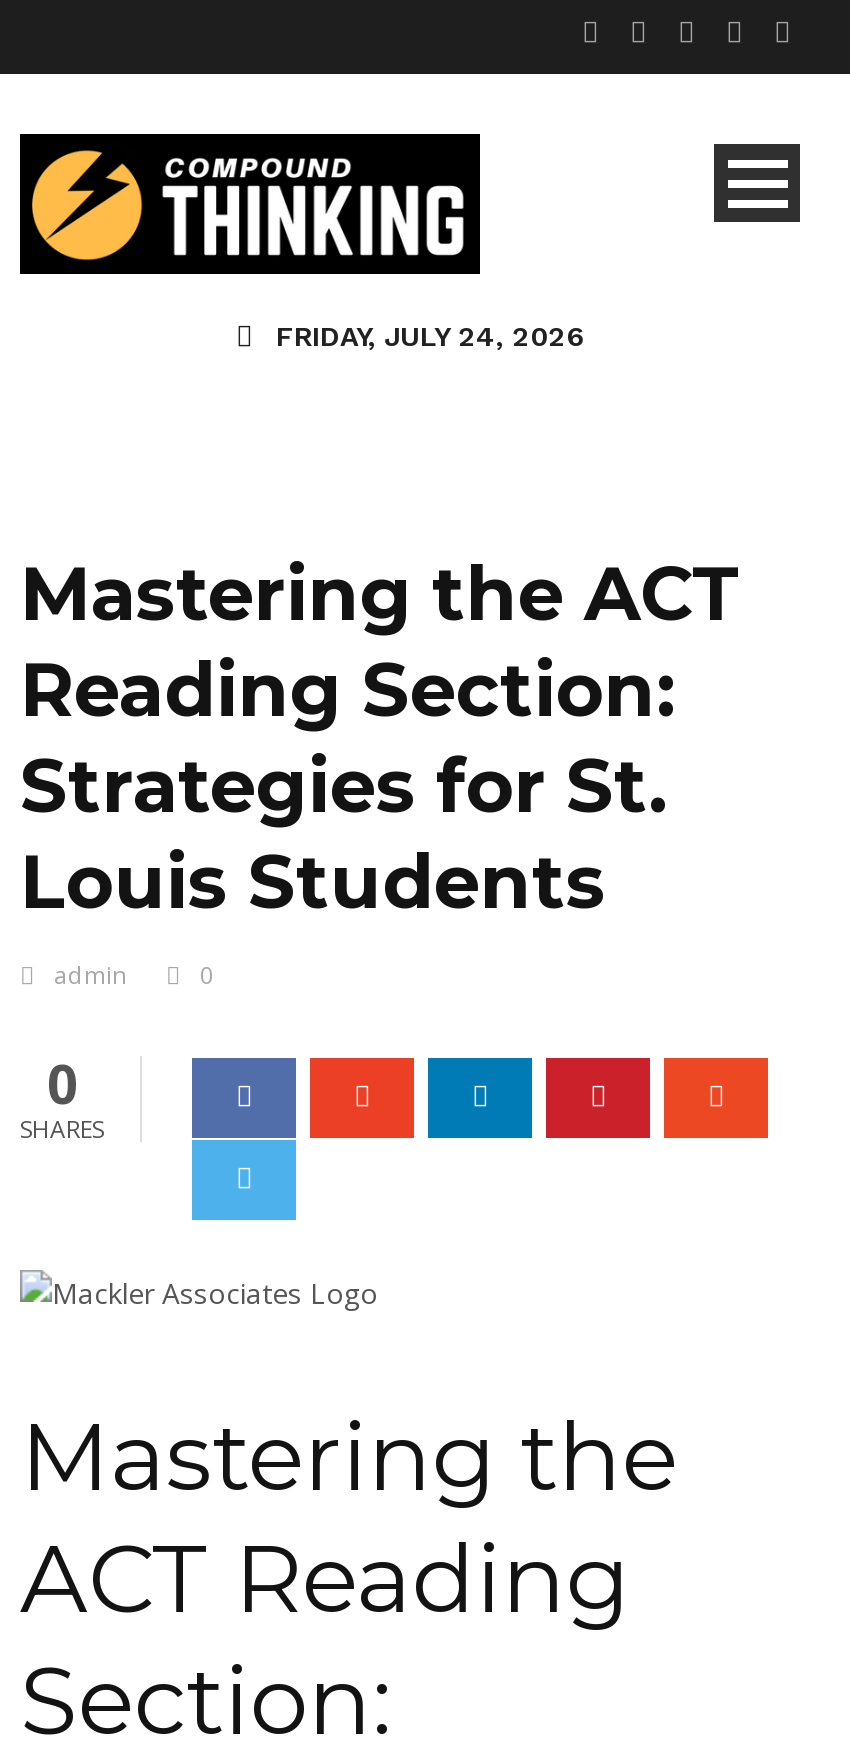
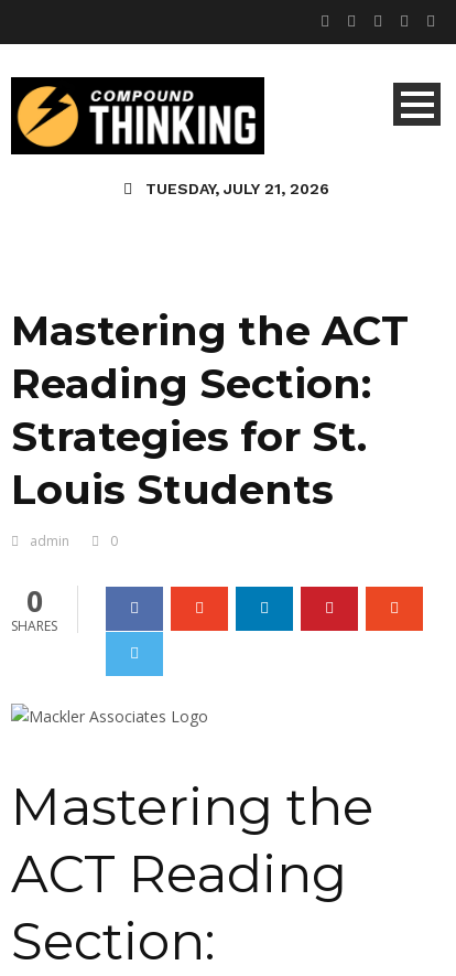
- FRIDAY, JULY 24, 2026
+ TUESDAY, JULY 21, 2026
